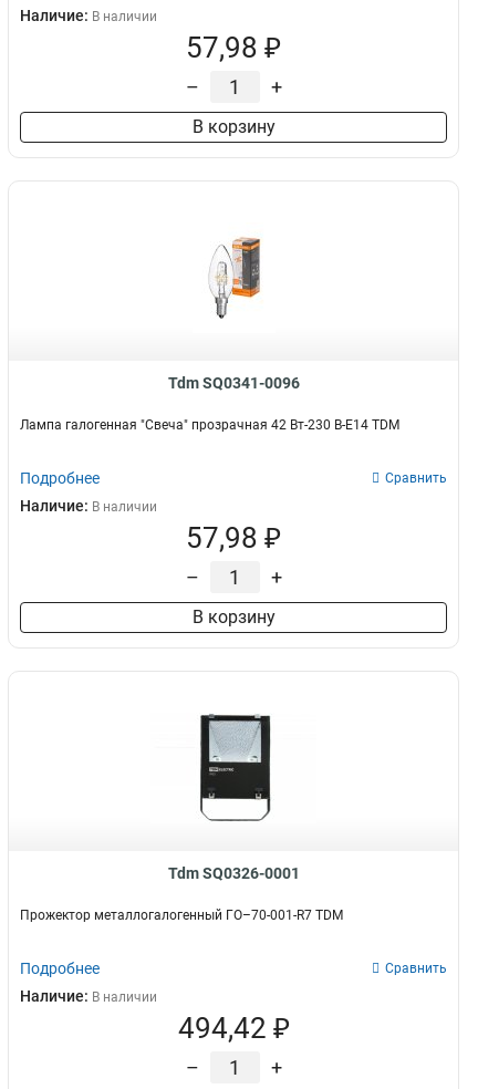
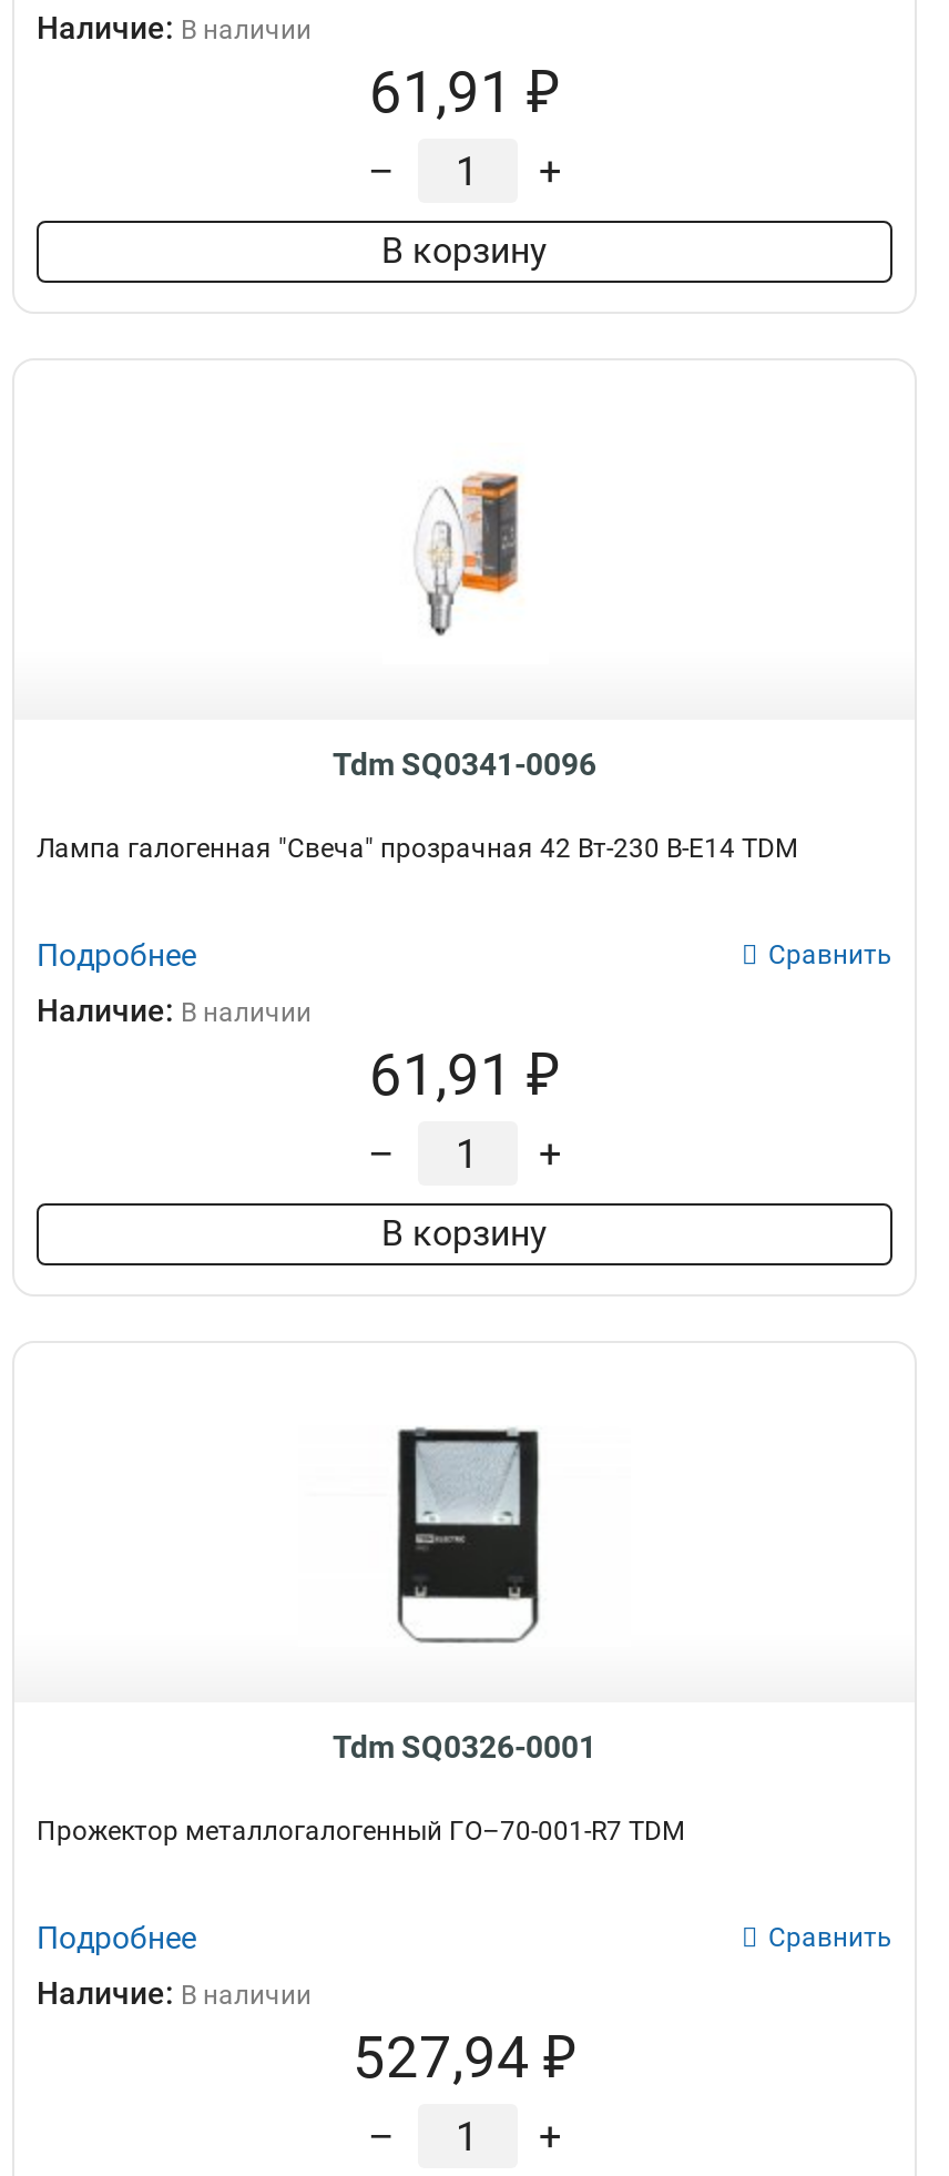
- 57,98 ₽
+ 61,91 ₽

- 57,98 ₽
+ 61,91 ₽

- 494,42 ₽
+ 527,94 ₽
